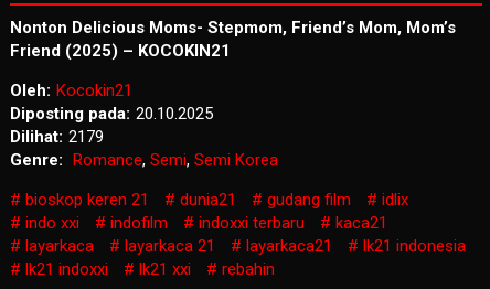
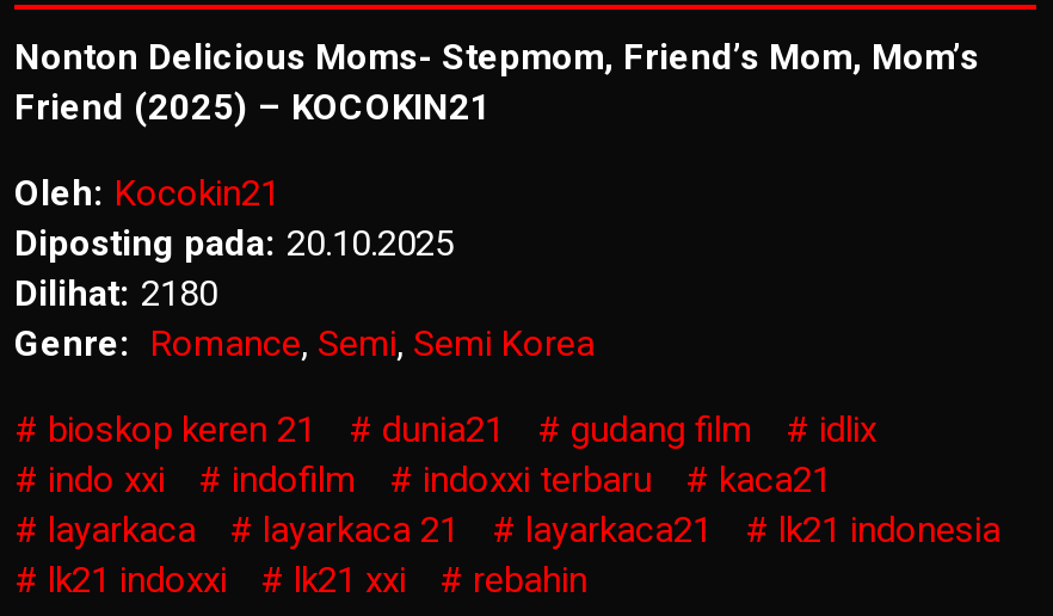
- Dilihat: 2179
+ Dilihat: 2180
